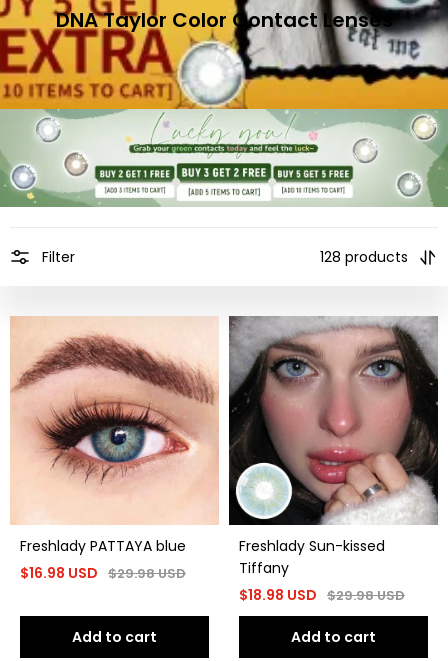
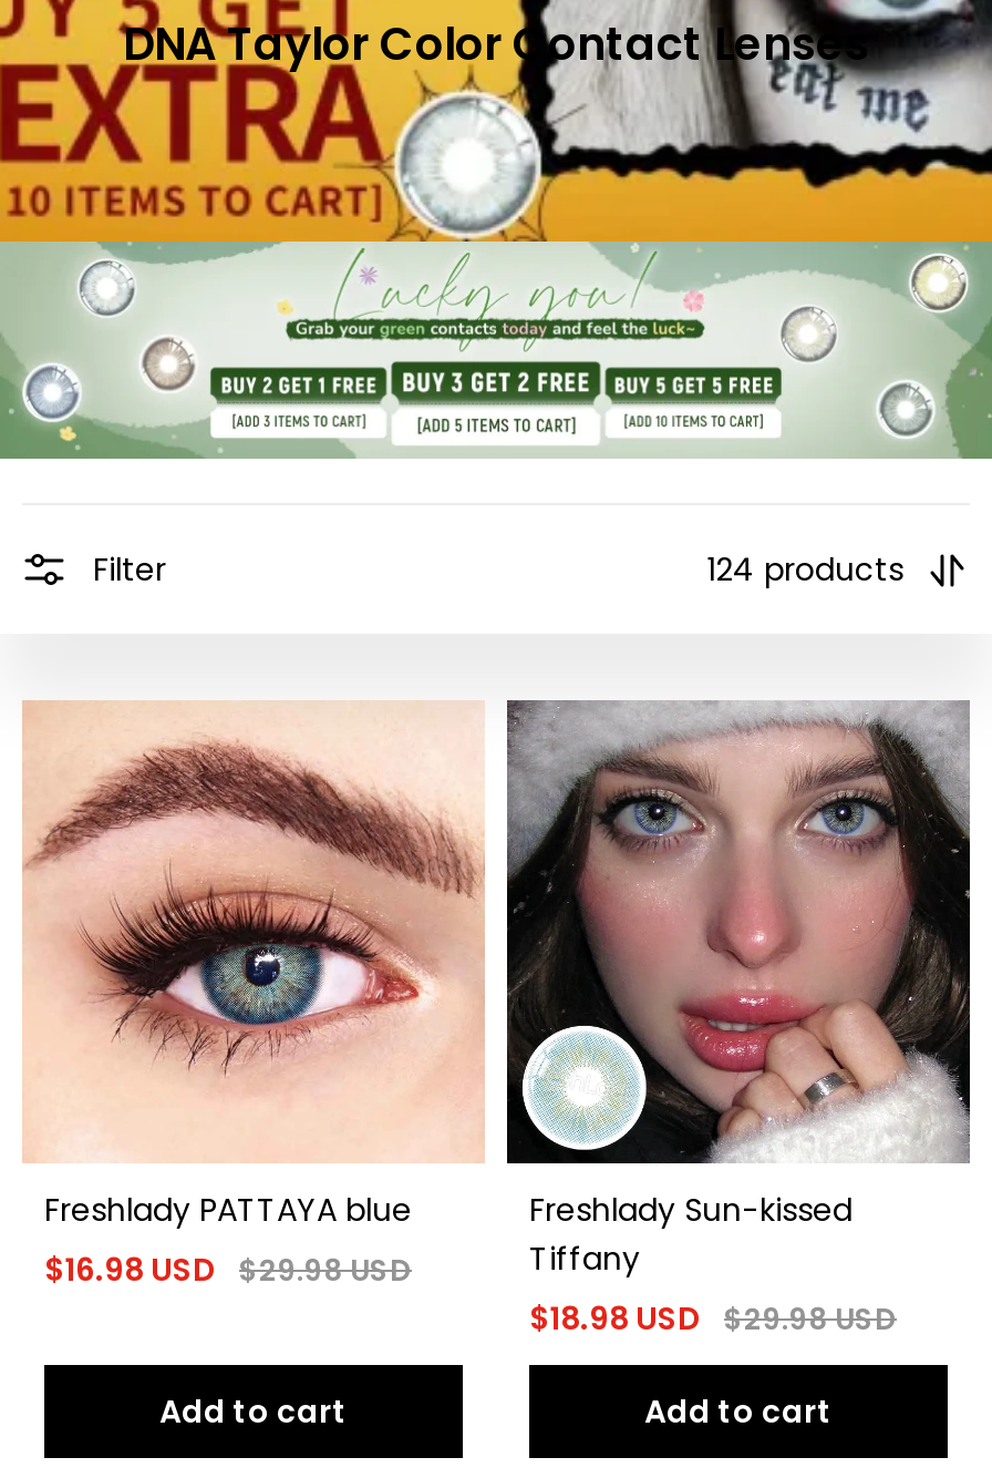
- 128 products
+ 124 products
